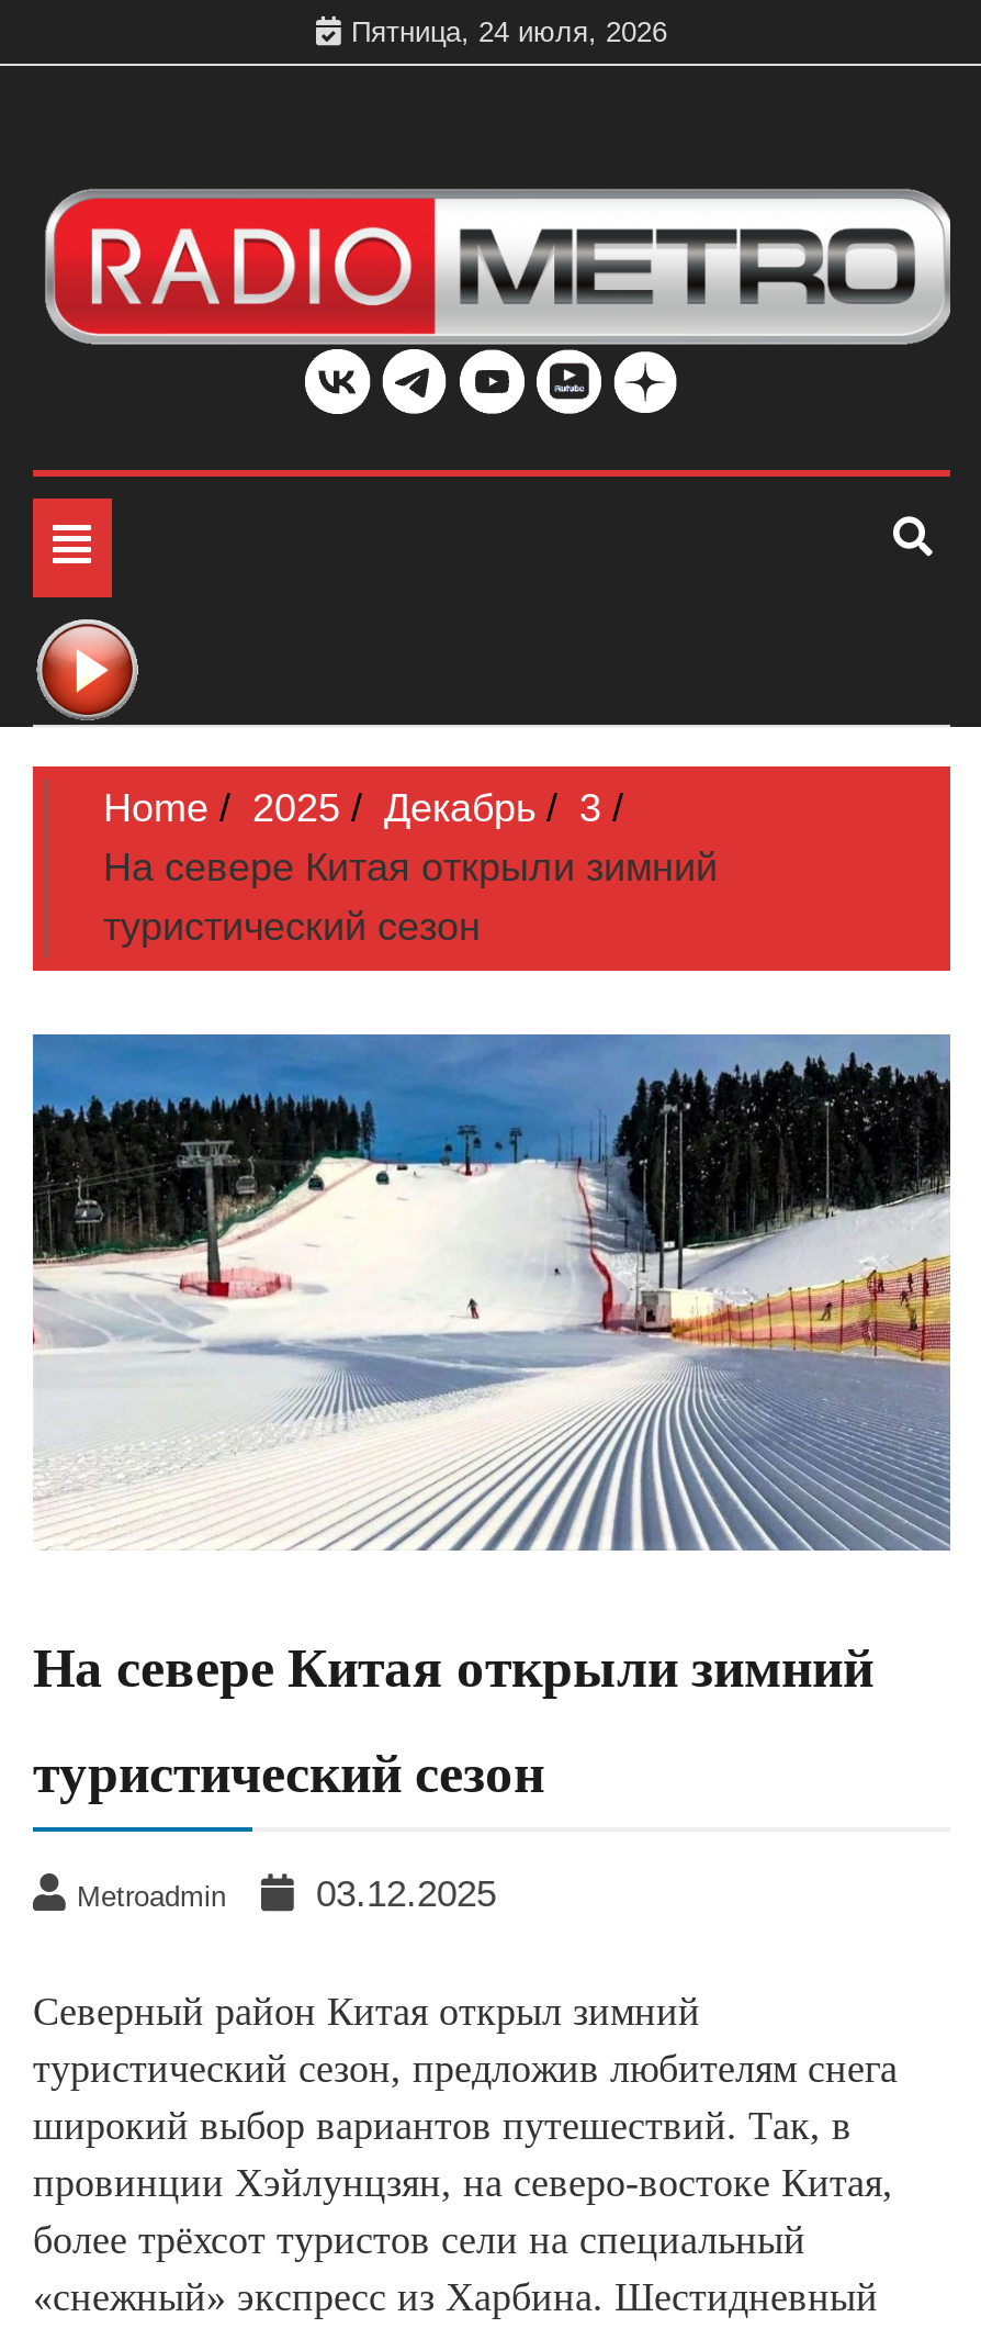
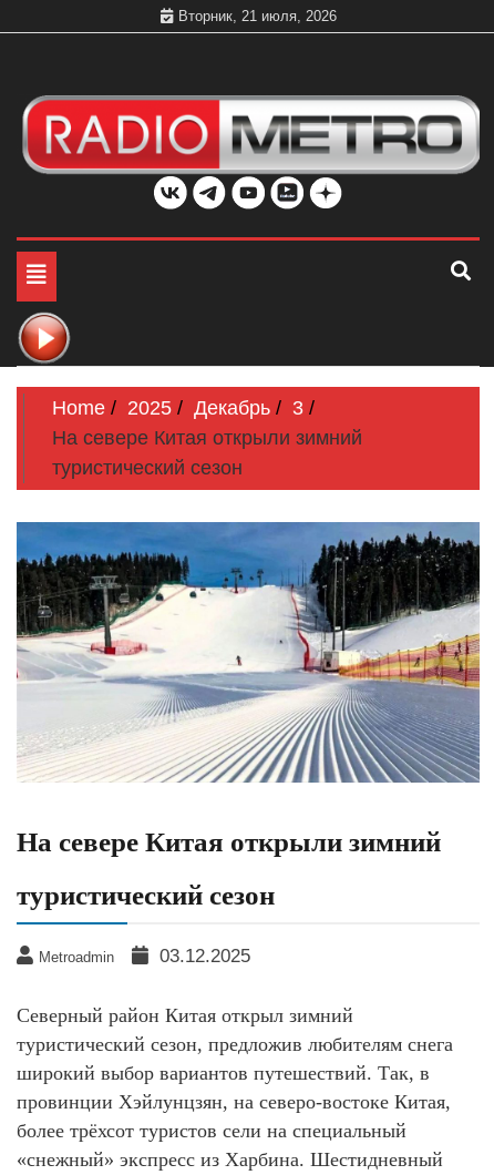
- Пятница, 24 июля, 2026
+ Вторник, 21 июля, 2026
